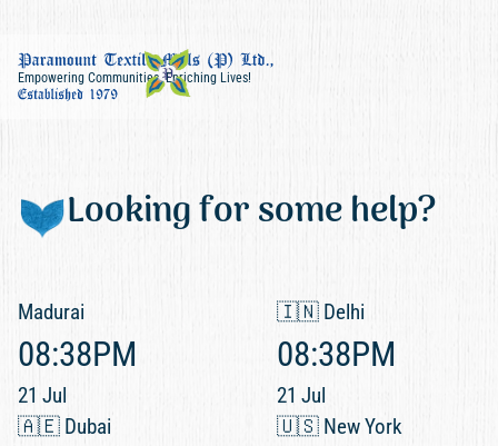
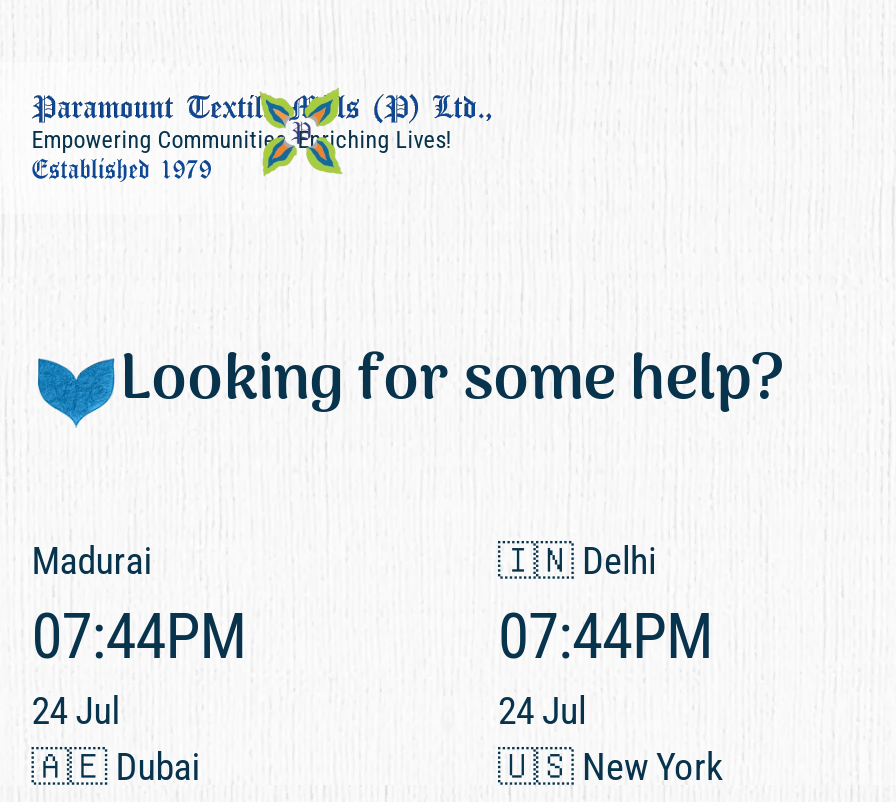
- 08:38PM
+ 07:44PM

- 08:38PM
+ 07:44PM

- 21 Jul
+ 24 Jul

- 21 Jul
+ 24 Jul
